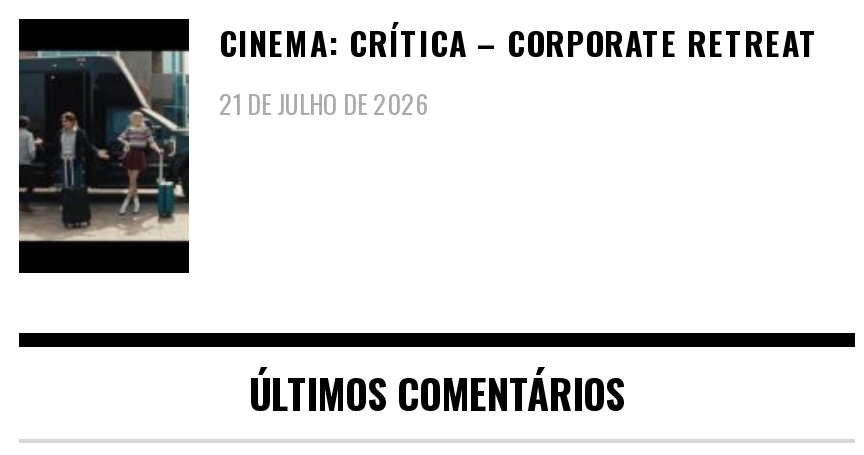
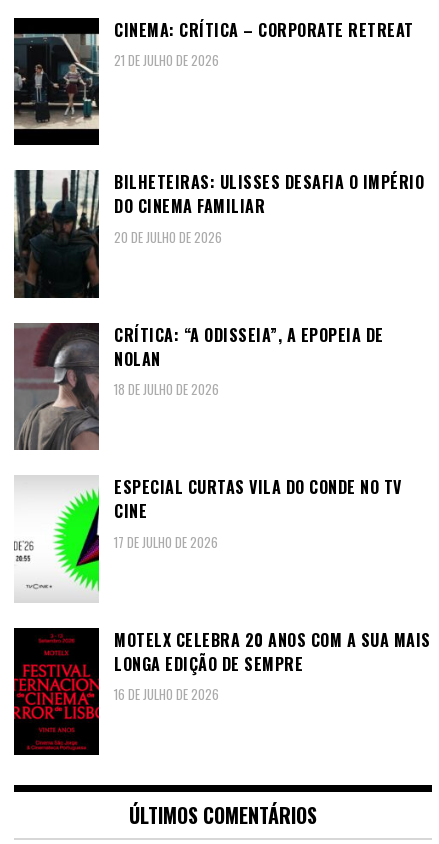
+ [image]
+ BILHETEIRAS: ULISSES DESAFIA O IMPÉRIO
+ DO CINEMA FAMILIAR
+ 20 DE JULHO DE 2026

+ [image]
+ CRÍTICA: “A ODISSEIA”, A EPOPEIA DE
+ NOLAN
+ 18 DE JULHO DE 2026

+ [image]
+ ESPECIAL CURTAS VILA DO CONDE NO TV
+ CINE
+ 17 DE JULHO DE 2026

+ [image]
+ MOTELX CELEBRA 20 ANOS COM A SUA MAIS
+ LONGA EDIÇÃO DE SEMPRE
+ 16 DE JULHO DE 2026
